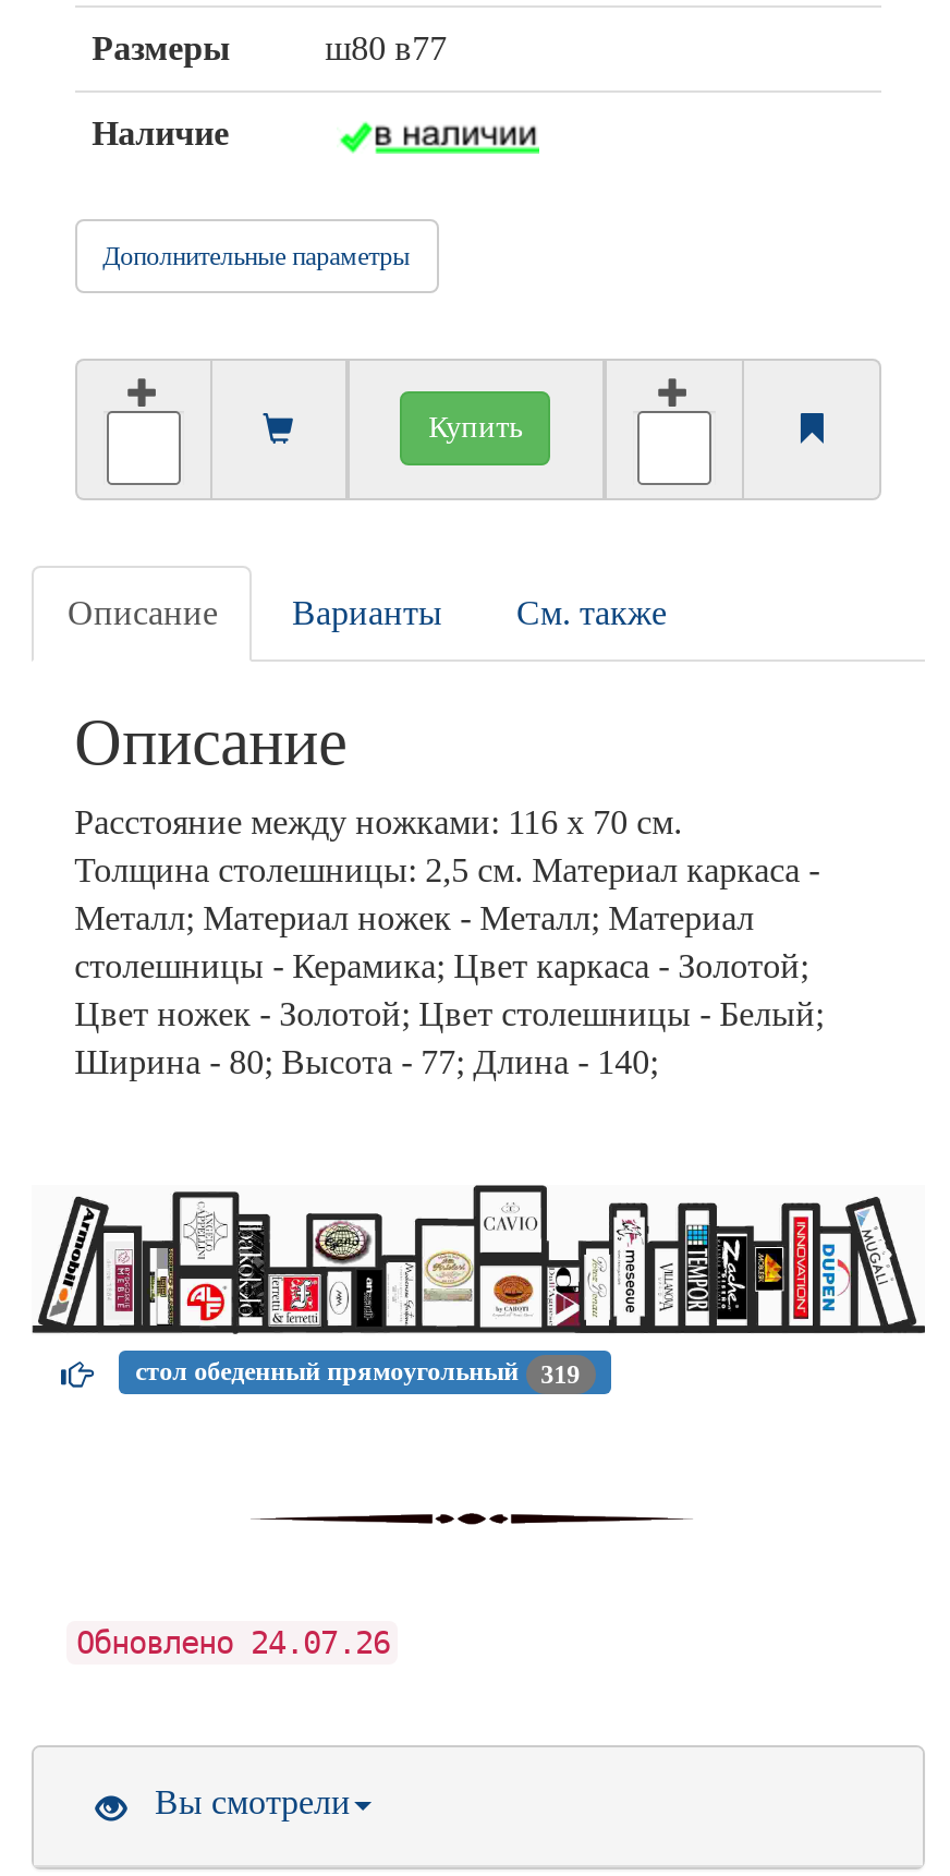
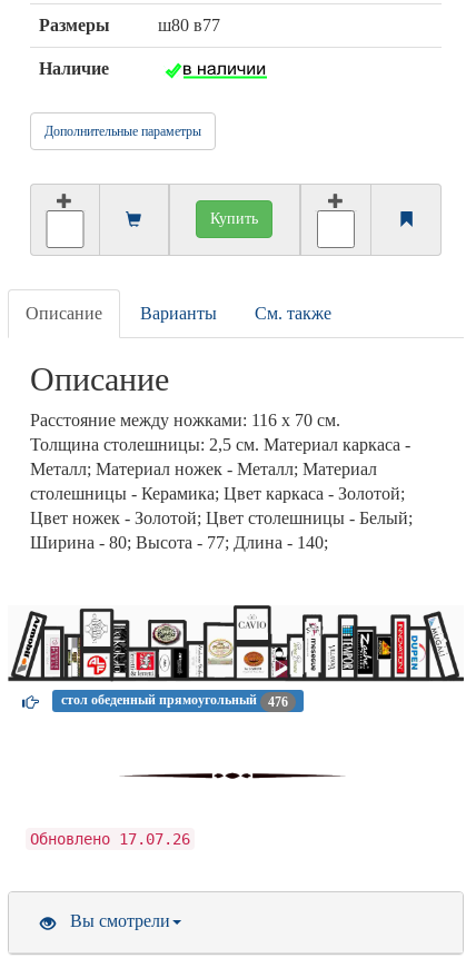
- стол обеденный прямоугольный 319
+ стол обеденный прямоугольный 476

- Обновлено 24.07.26
+ Обновлено 17.07.26
